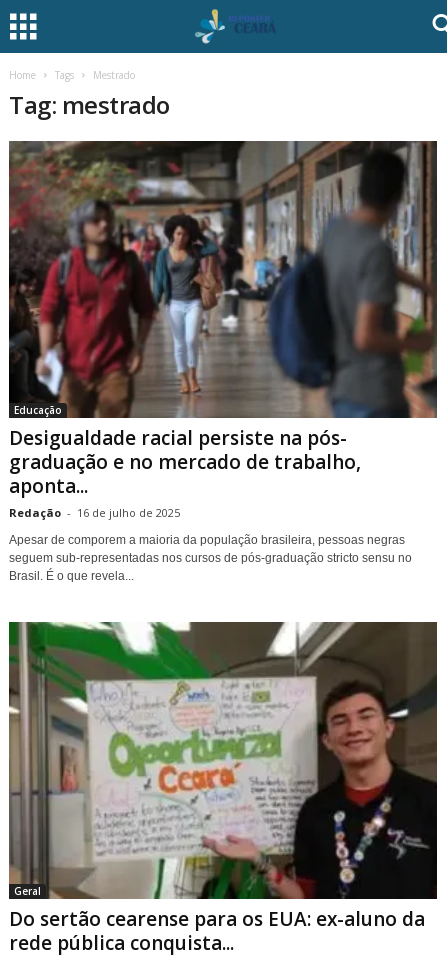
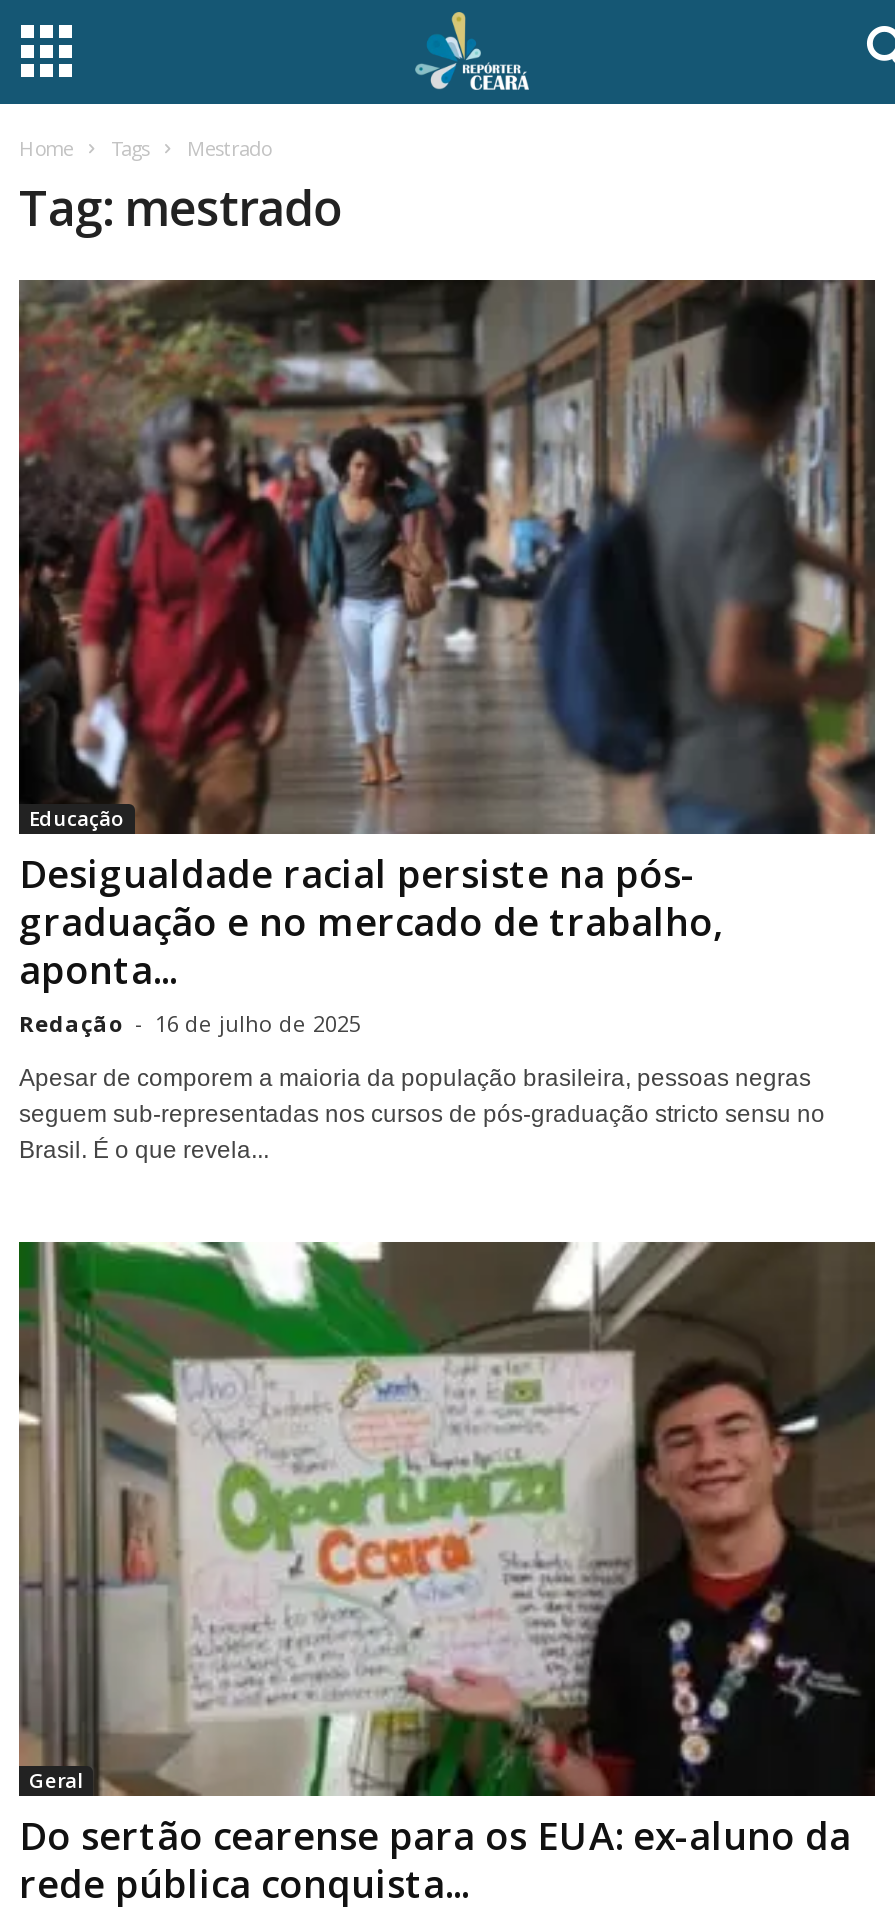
- [image]
+ [image]
